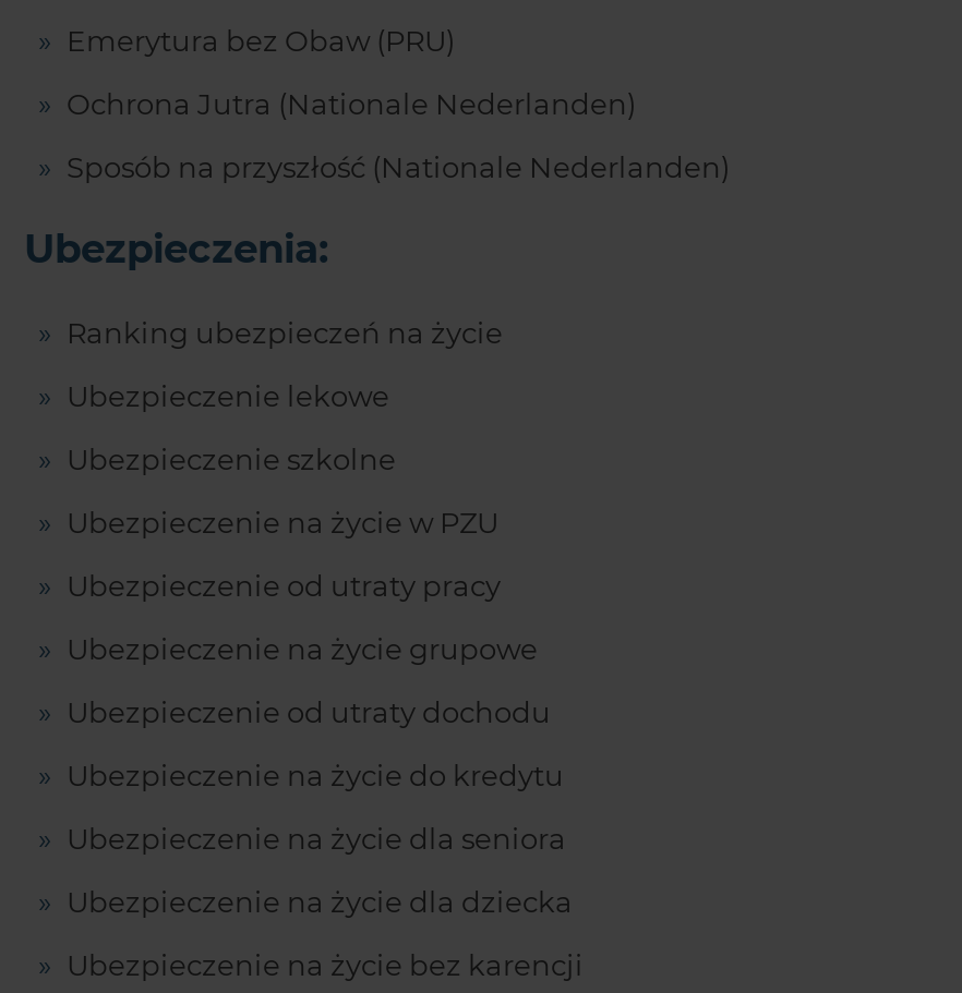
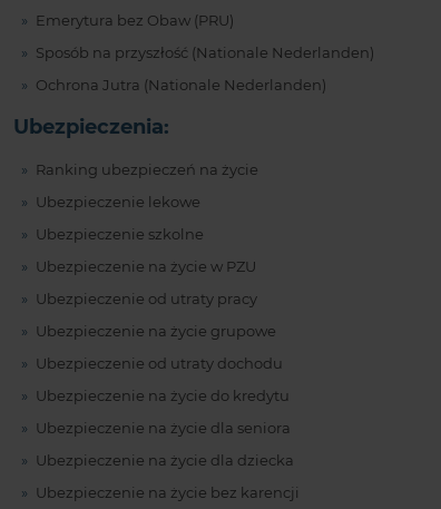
moved down: Ochrona Jutra (Nationale Nederlanden)

moved up: Sposób na przyszłość (Nationale Nederlanden)
